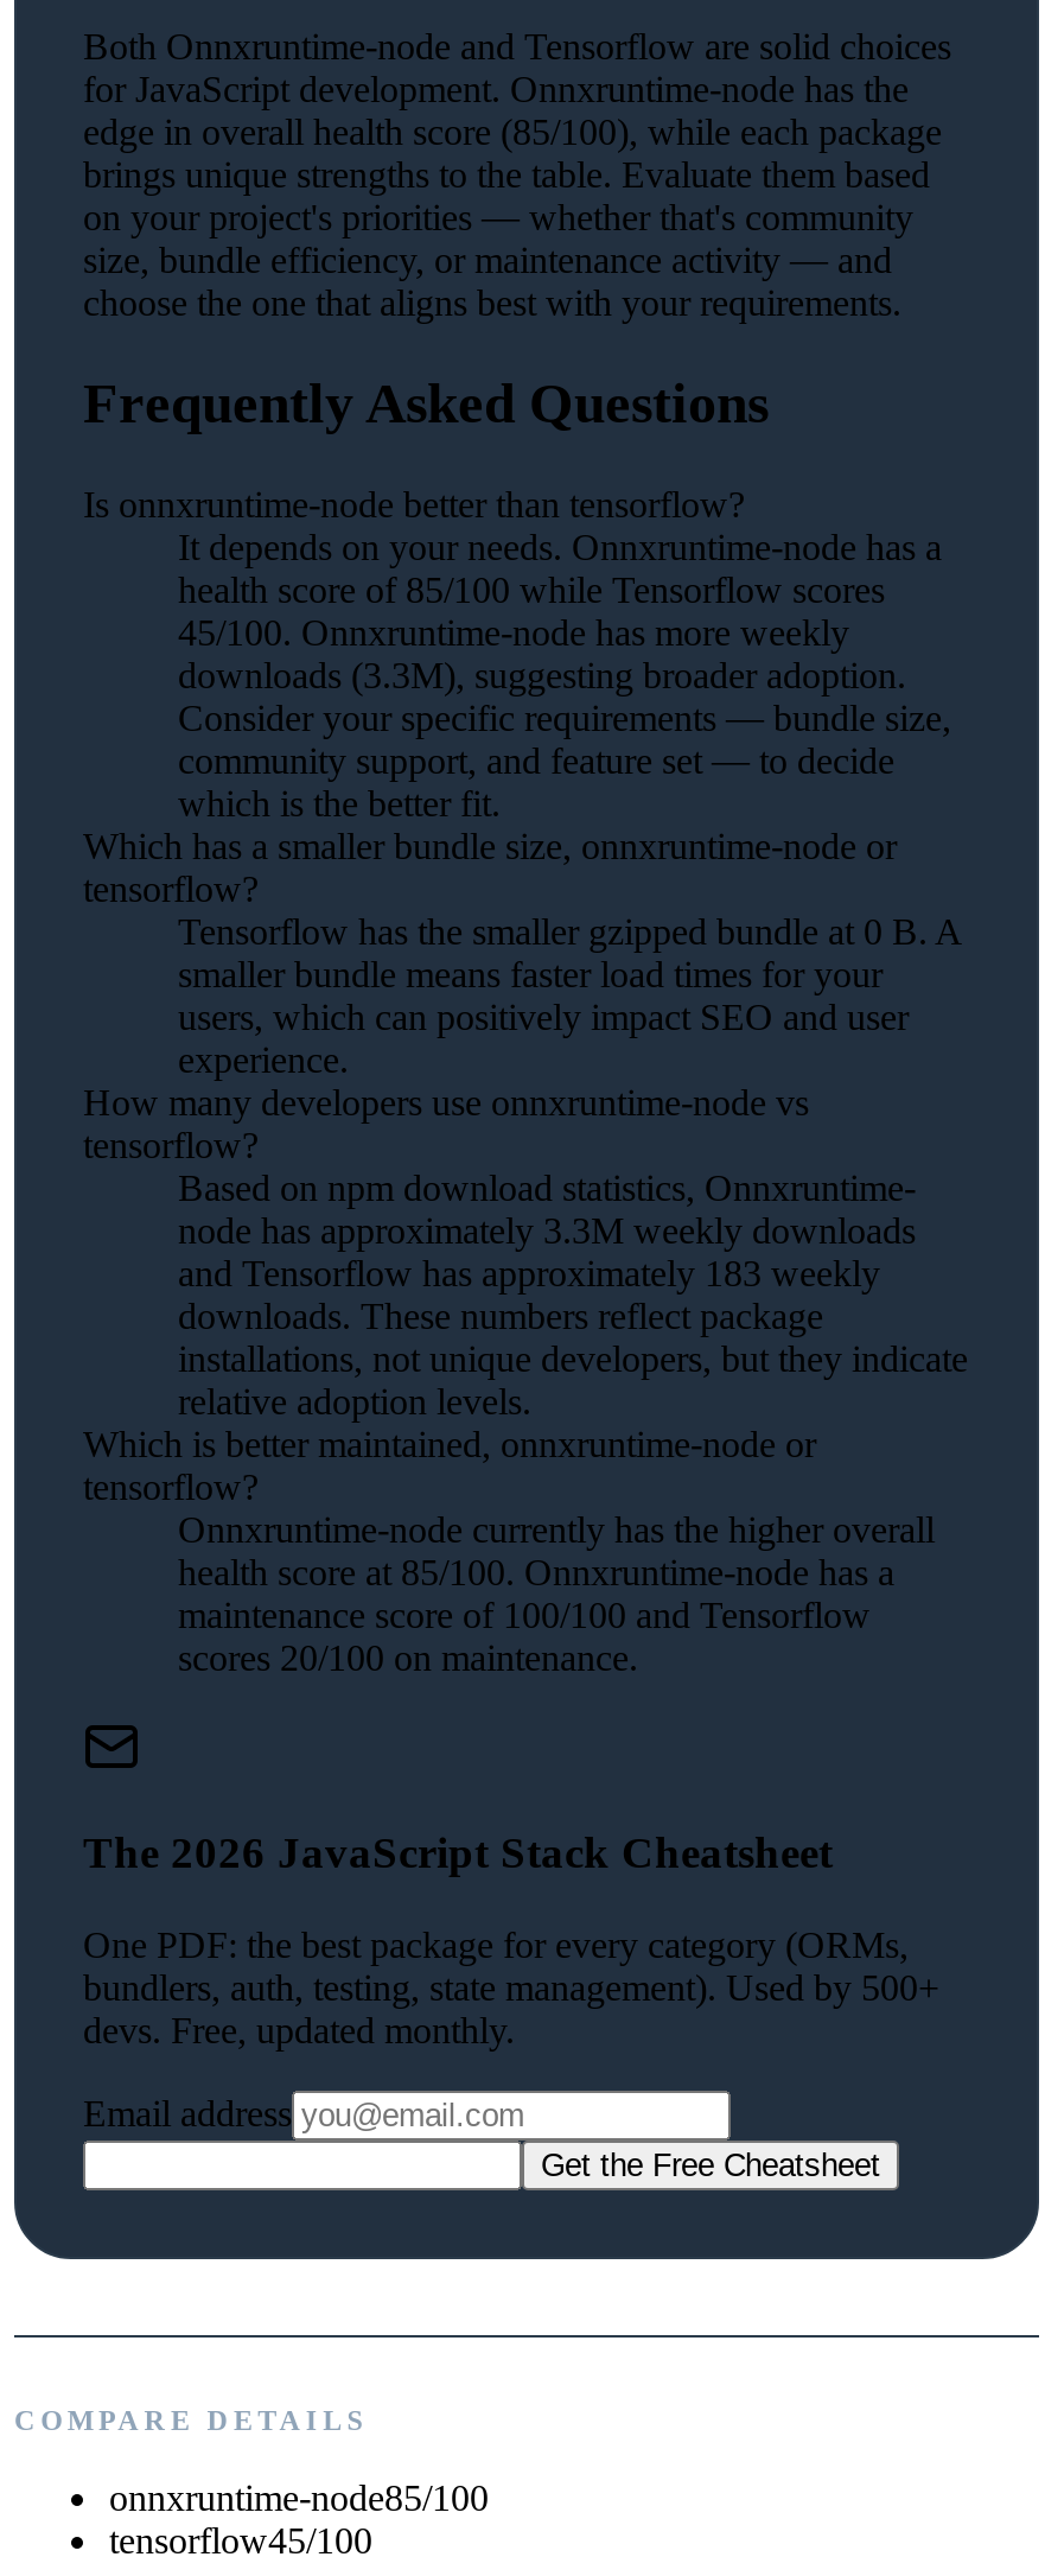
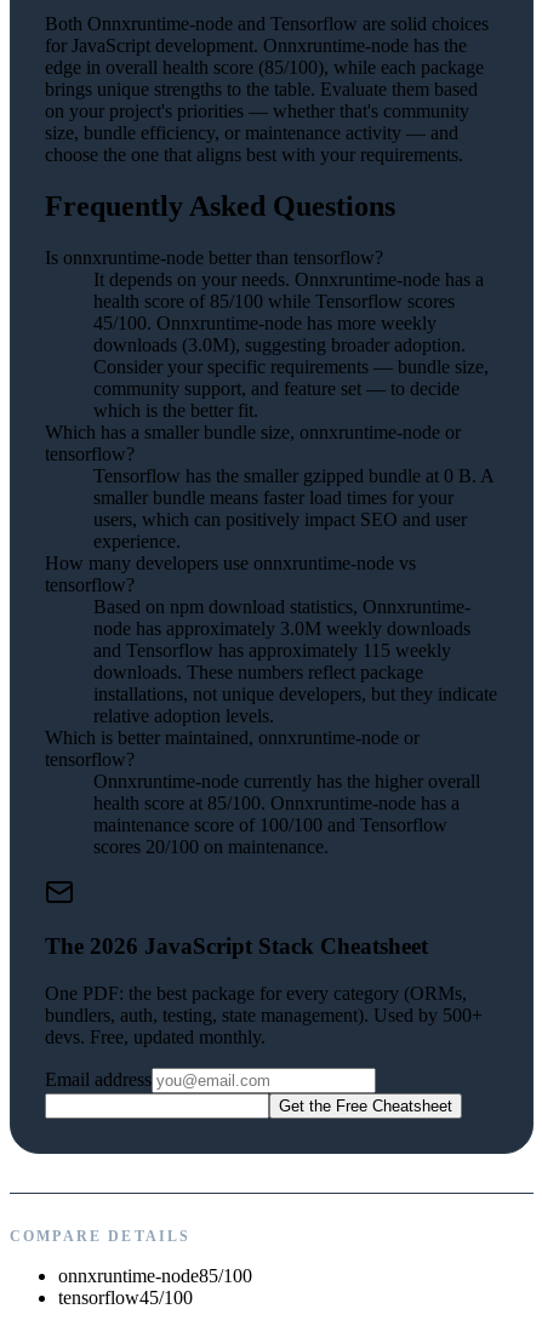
- downloads (3.3M), suggesting broader adoption.
+ downloads (3.0M), suggesting broader adoption.

- node has approximately 3.3M weekly downloads
+ node has approximately 3.0M weekly downloads

- and Tensorflow has approximately 183 weekly
+ and Tensorflow has approximately 115 weekly
